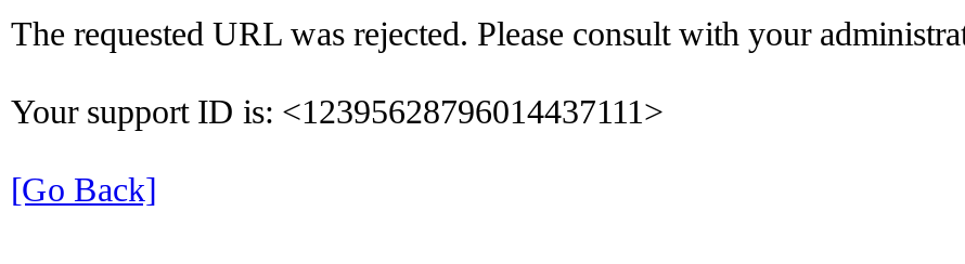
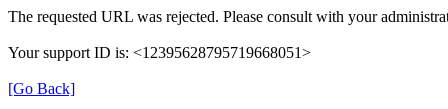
- Your support ID is: <12395628796014437111>
+ Your support ID is: <12395628795719668051>
